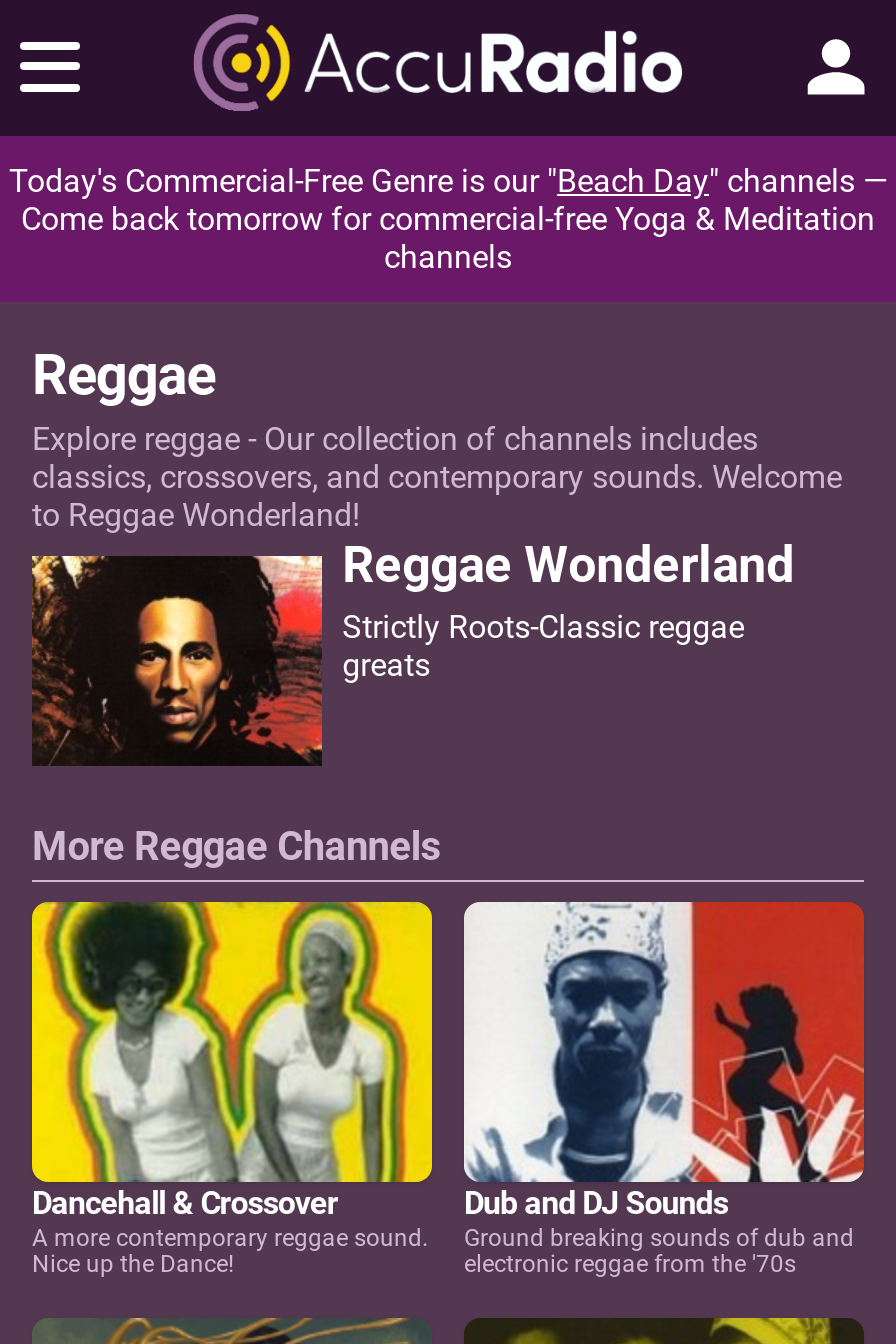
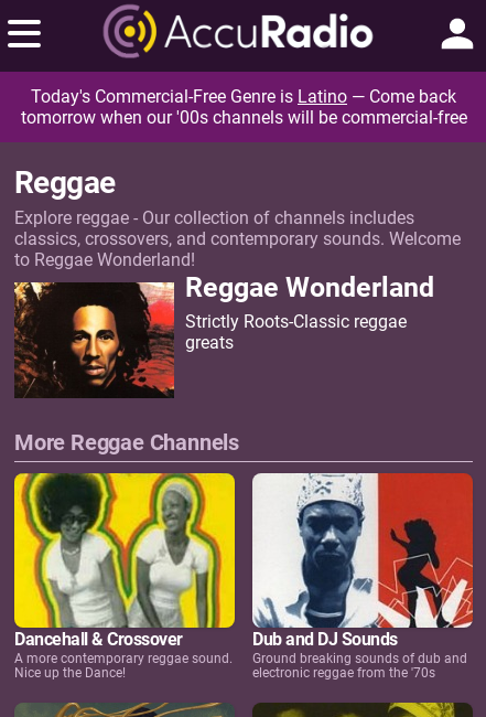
- Today's Commercial-Free Genre is our " Beach Day" channels —
- Come back tomorrow for commercial-free Yoga & Meditation
- channels
+ Today's Commercial-Free Genre is Latino — Come back
+ tomorrow when our '00s channels will be commercial-free
